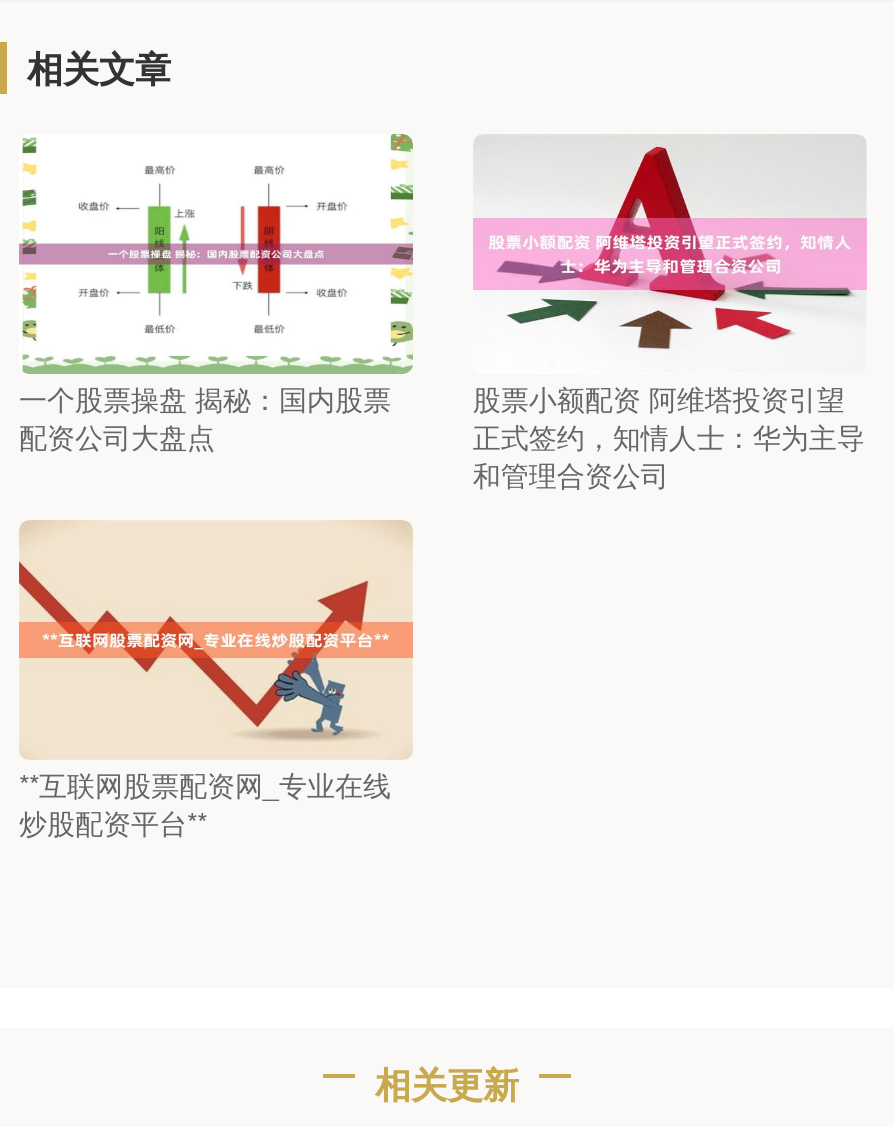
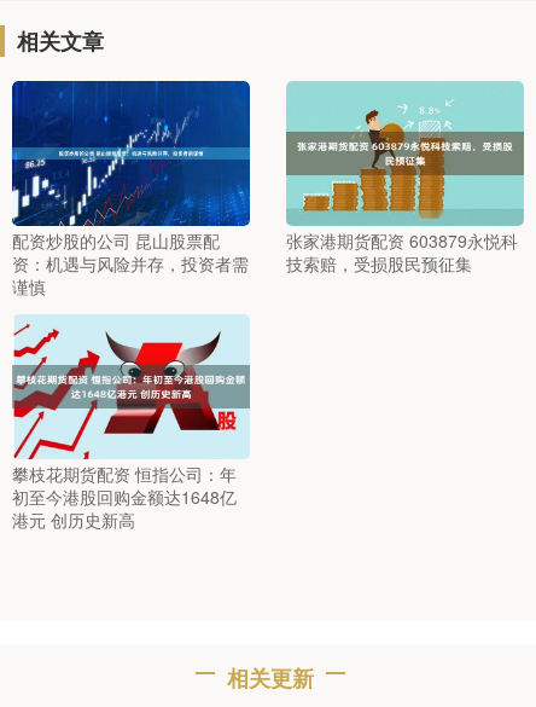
- [image]
- 一个股票操盘 揭秘：国内股票
- 配资公司大盘点
+ [image]
+ 配资炒股的公司 昆山股票配
+ 资：机遇与风险并存，投资者需
+ 谨慎

- [image]
- 股票小额配资 阿维塔投资引望
- 正式签约，知情人士：华为主导
- 和管理合资公司
+ [image]
+ 张家港期货配资 603879永悦科
+ 技索赔，受损股民预征集

- [image]
- **互联网股票配资网_专业在线
- 炒股配资平台**
+ [image]
+ 攀枝花期货配资 恒指公司：年
+ 初至今港股回购金额达1648亿
+ 港元 创历史新高
